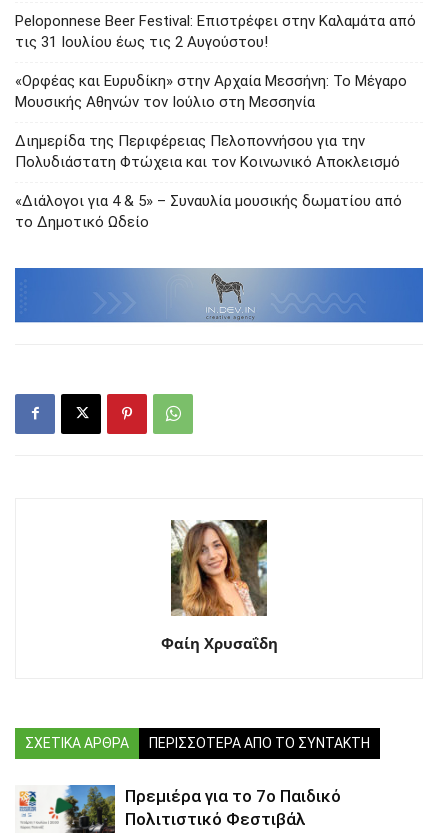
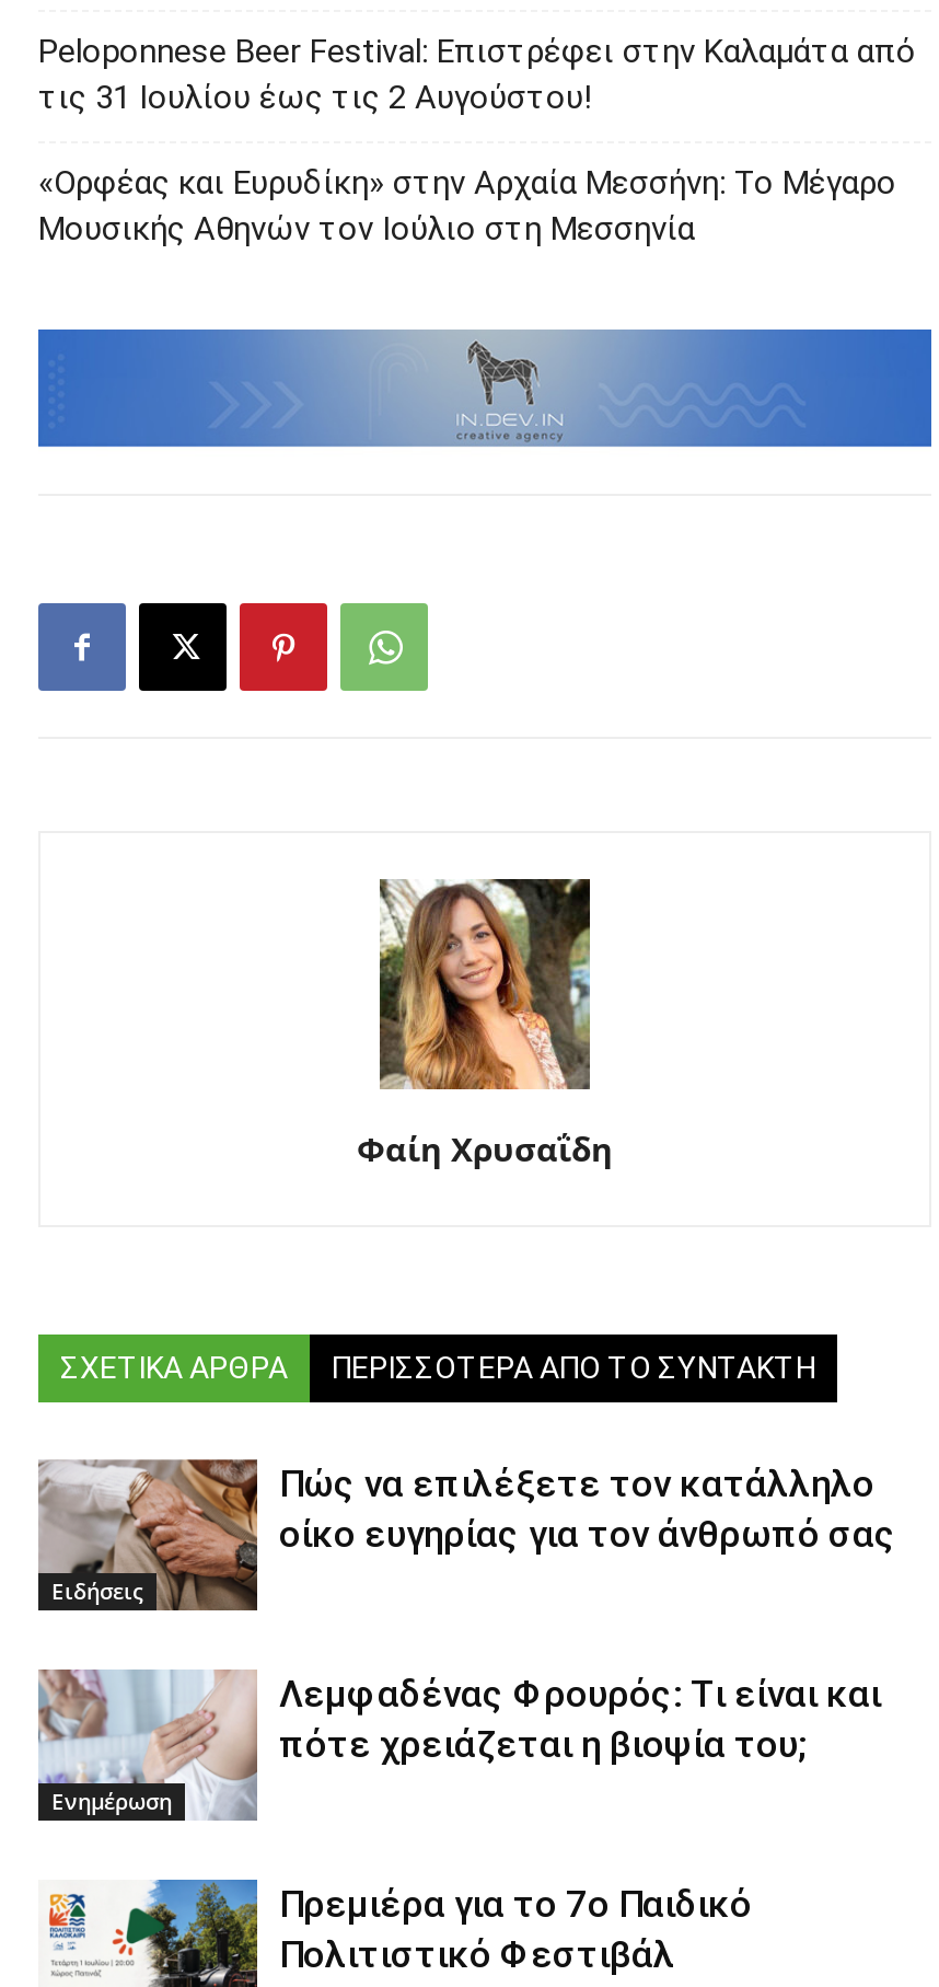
- Διημερίδα της Περιφέρειας Πελοποννήσου για την
- Πολυδιάστατη Φτώχεια και τον Κοινωνικό Αποκλεισμό
- «Διάλογοι για 4 & 5» – Συναυλία μουσικής δωματίου από
- το Δημοτικό Ωδείο

moved up: [image]

moved up: [image] | Φαίη Χρυσαΐδη | ΣΧΕΤΙΚΑ ΑΡΘΡΑ | ΠΕΡΙΣΣΟΤΕΡΑ ΑΠΟ ΤΟ ΣΥΝΤΑΚΤΗ

+ [image]
+ Ενημέρωση

+ [image]
+ Ειδήσεις

+ Πώς να επιλέξετε τον κατάλληλο
+ οίκο ευγηρίας για τον άνθρωπό σας

+ Λεμφαδένας Φρουρός: Τι είναι και
+ πότε χρειάζεται η βιοψία του;
